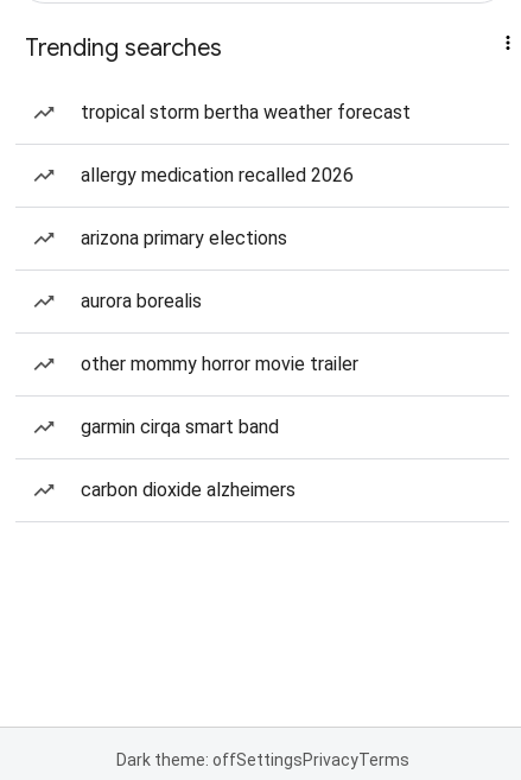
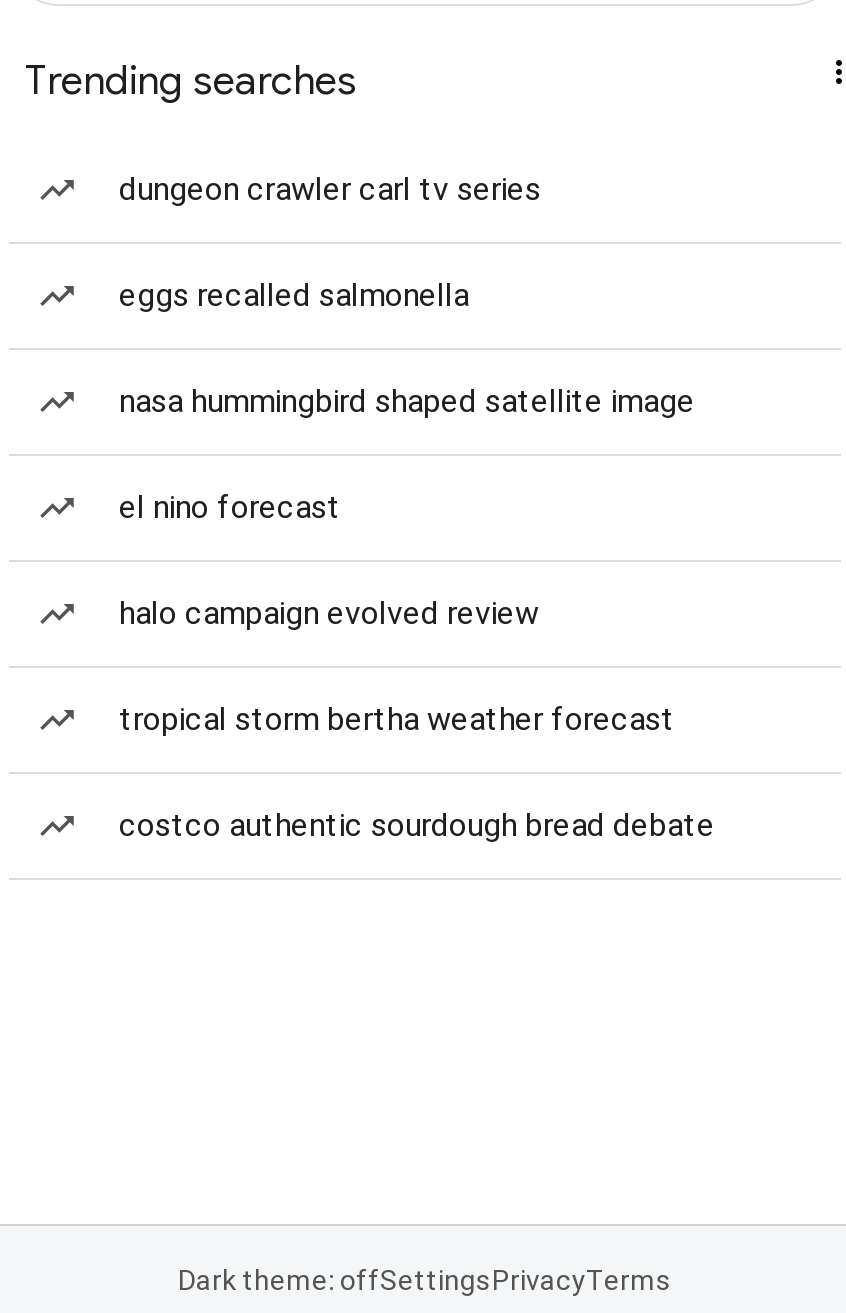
+ dungeon crawler carl tv series
+ eggs recalled salmonella
+ nasa hummingbird shaped satellite image
+ el nino forecast
+ halo campaign evolved review

moved down: tropical storm bertha weather forecast

- allergy medication recalled 2026
- arizona primary elections
- aurora borealis
- other mommy horror movie trailer
- garmin cirqa smart band
- carbon dioxide alzheimers
+ costco authentic sourdough bread debate
